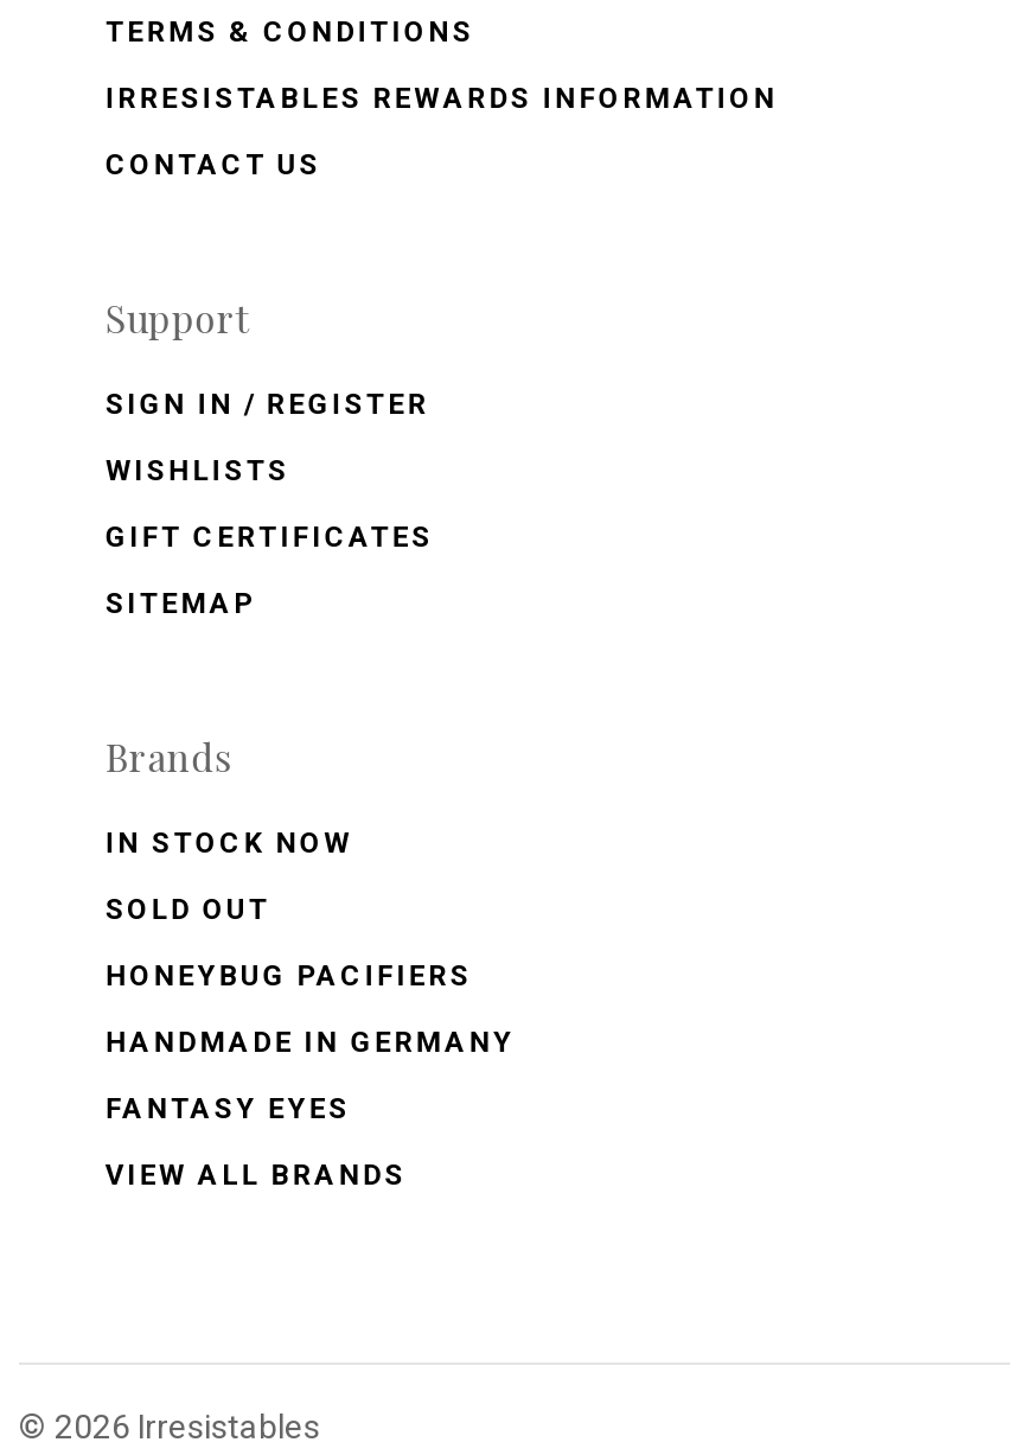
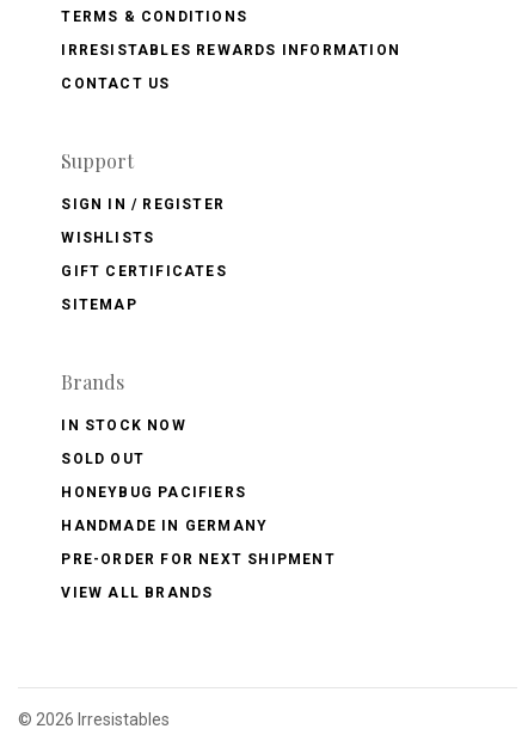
- FANTASY EYES
+ PRE-ORDER FOR NEXT SHIPMENT
